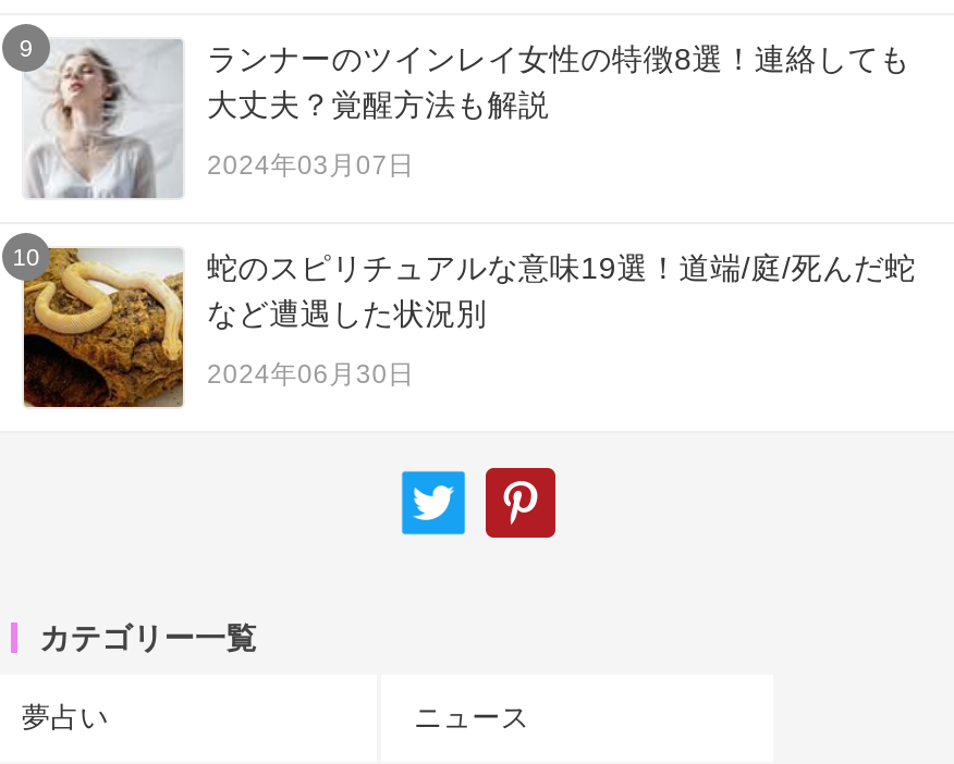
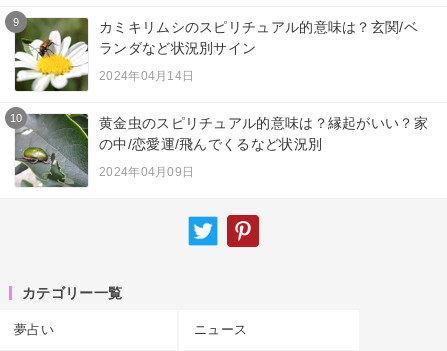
- [image]
- ランナーのツインレイ女性の特徴8選！連絡しても
- 大丈夫？覚醒方法も解説
+ [image]
+ カミキリムシのスピリチュアル的意味は？玄関/ベ
+ ランダなど状況別サイン

- 2024年03月07日
+ 2024年04月14日

- [image]
- 蛇のスピリチュアルな意味19選！道端/庭/死んだ蛇
- など遭遇した状況別
+ [image]
+ 黄金虫のスピリチュアル的意味は？縁起がいい？家
+ の中/恋愛運/飛んでくるなど状況別

- 2024年06月30日
+ 2024年04月09日
